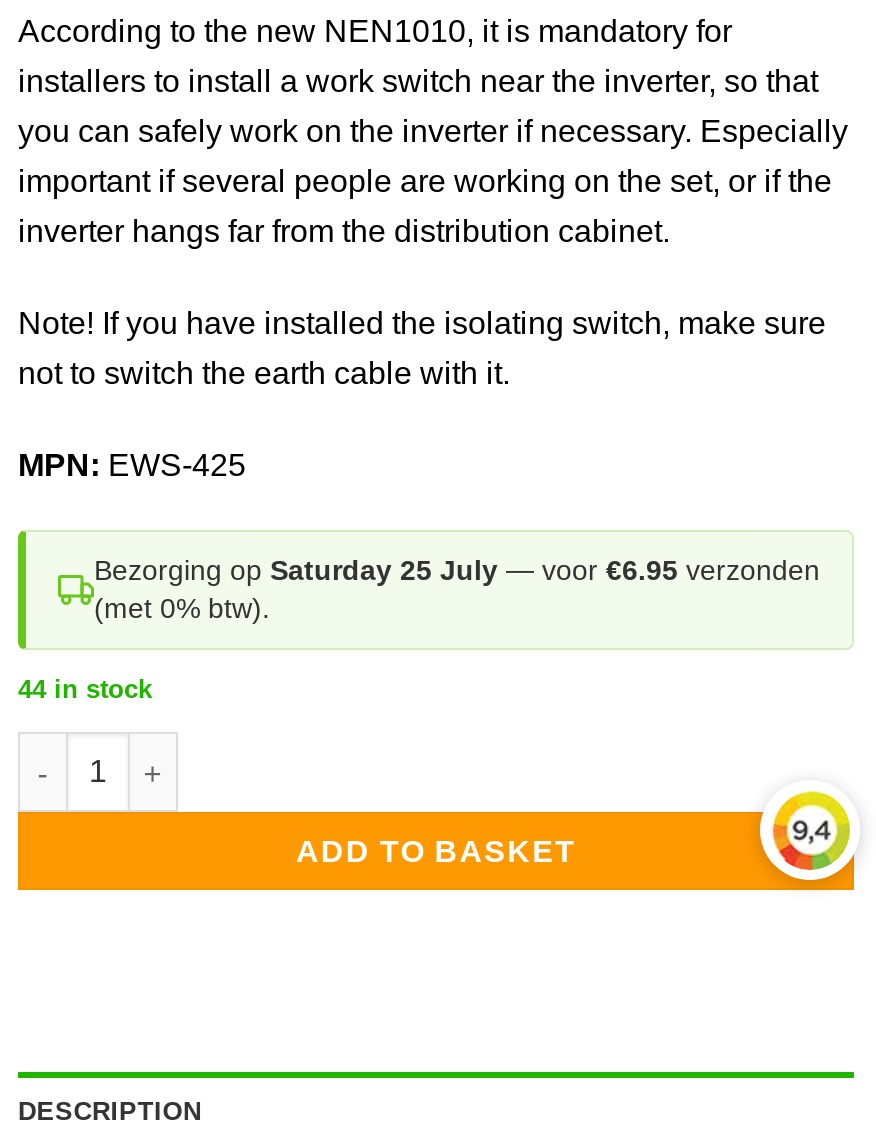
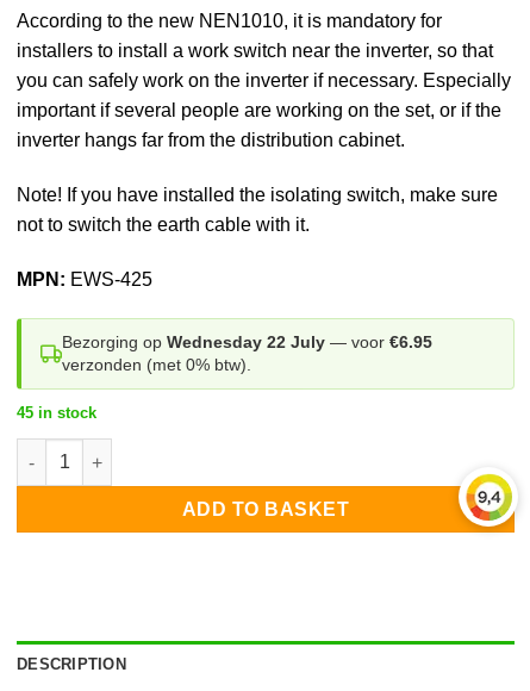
- Bezorging op Saturday 25 July — voor €6.95 verzonden
- (met 0% btw).
+ Bezorging op Wednesday 22 July — voor €6.95
+ verzonden (met 0% btw).

- 44 in stock
+ 45 in stock
